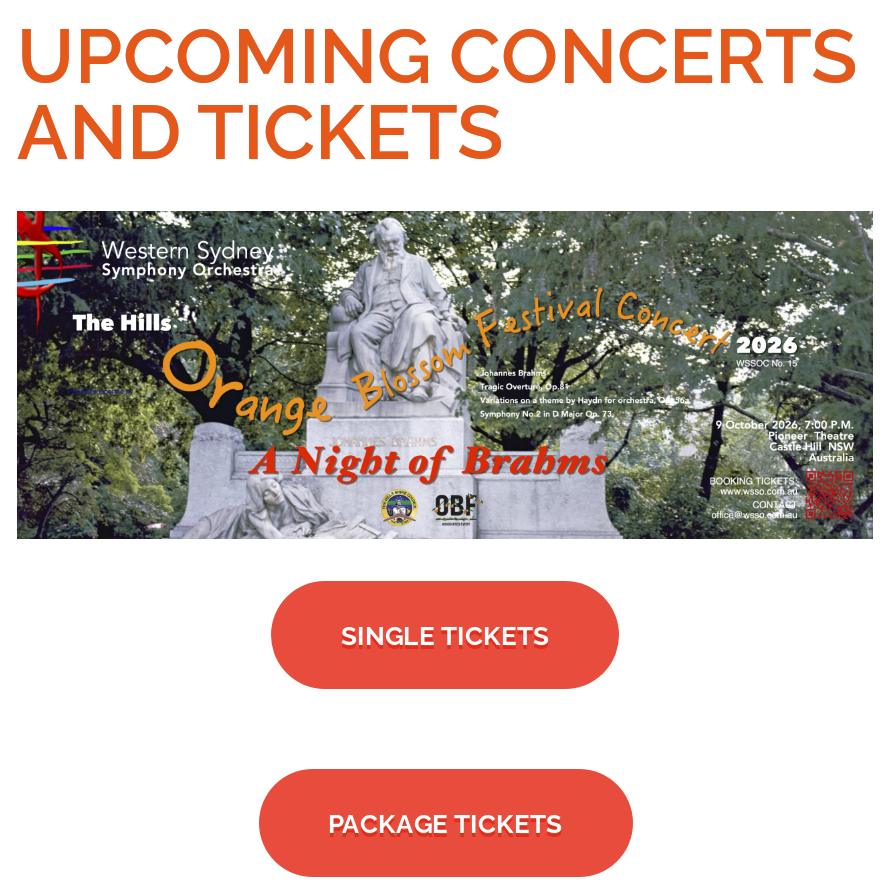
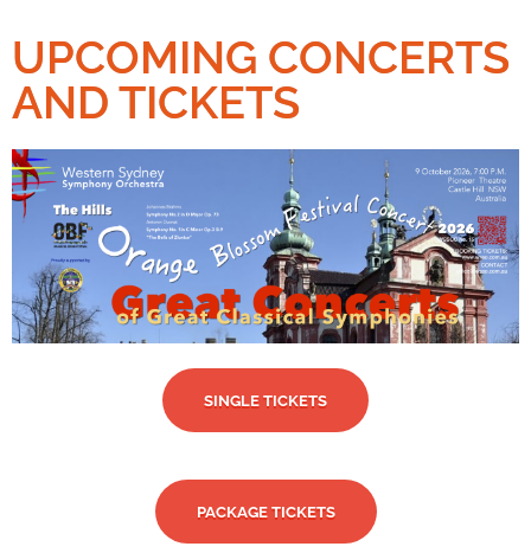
- [image]
+ [image]
